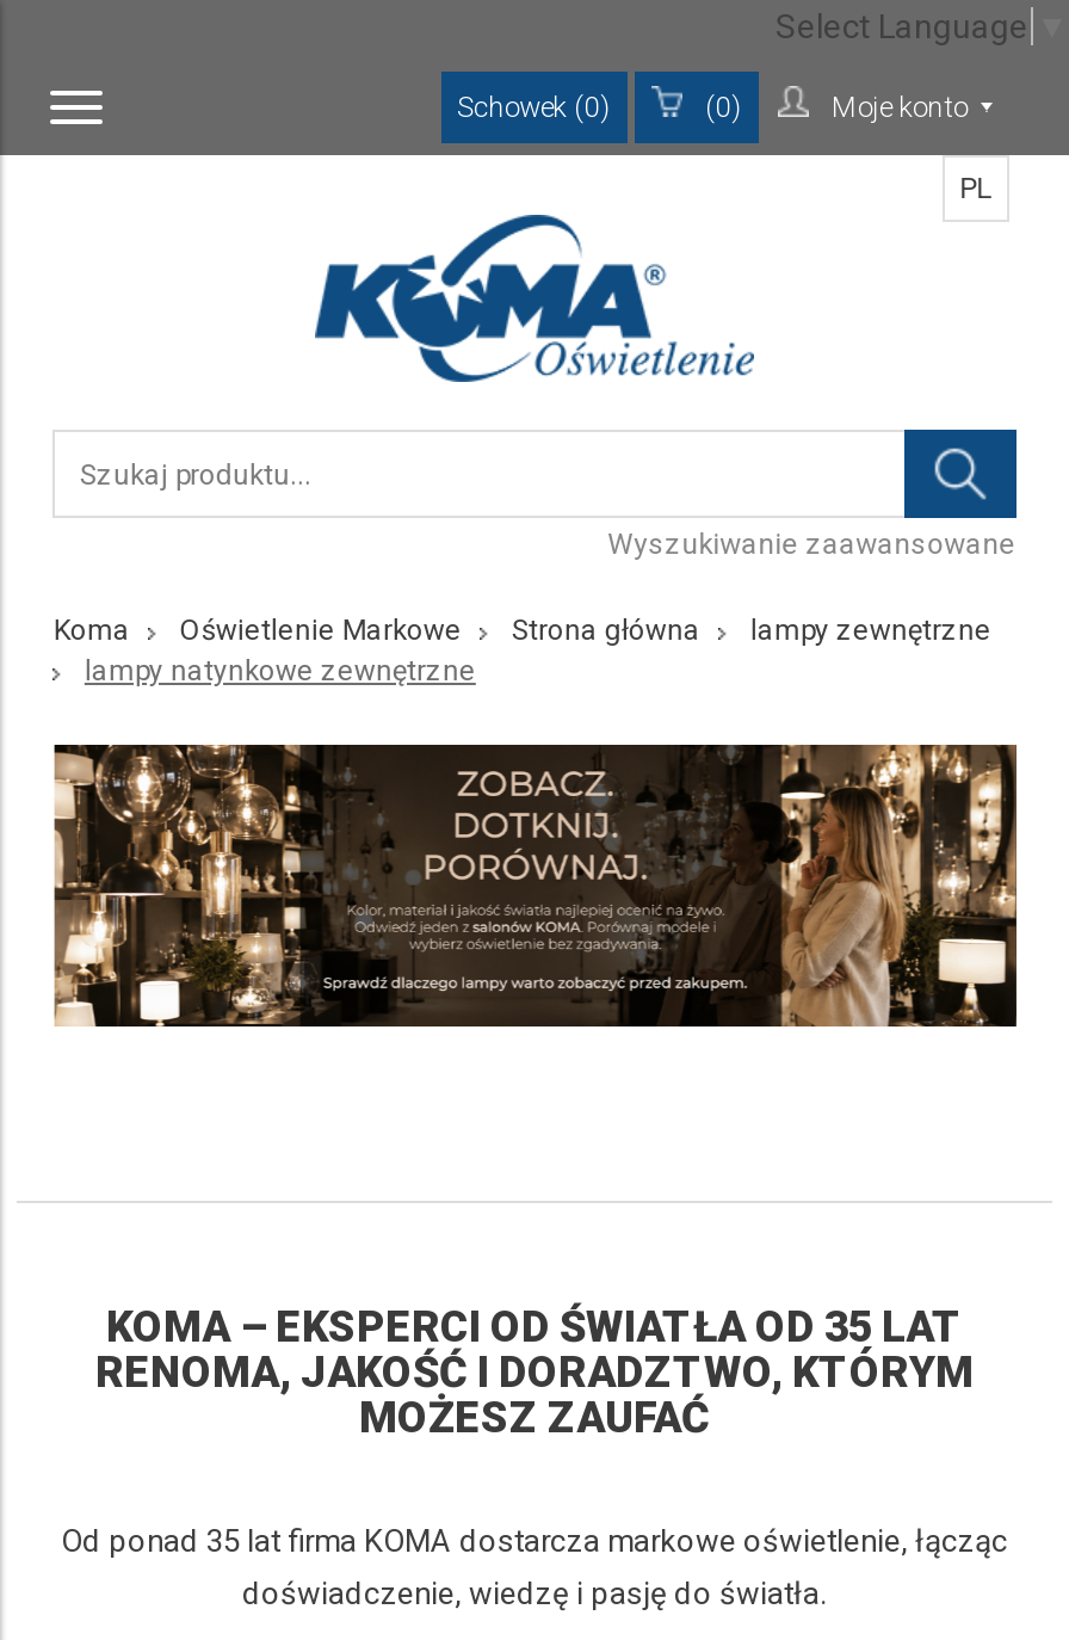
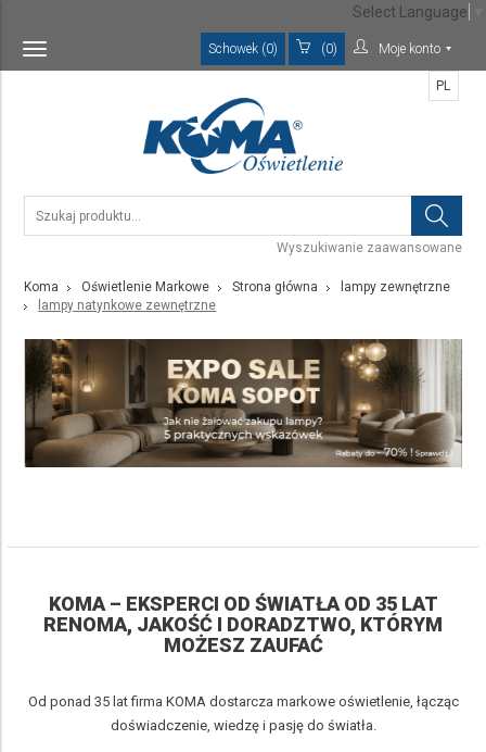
- [image]
+ [image]
